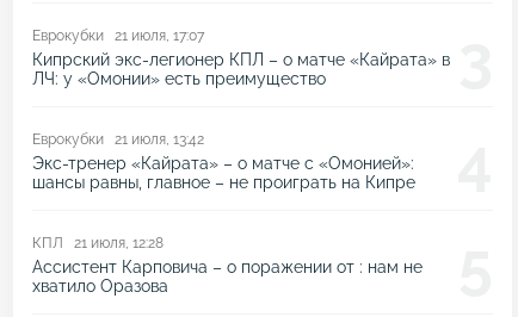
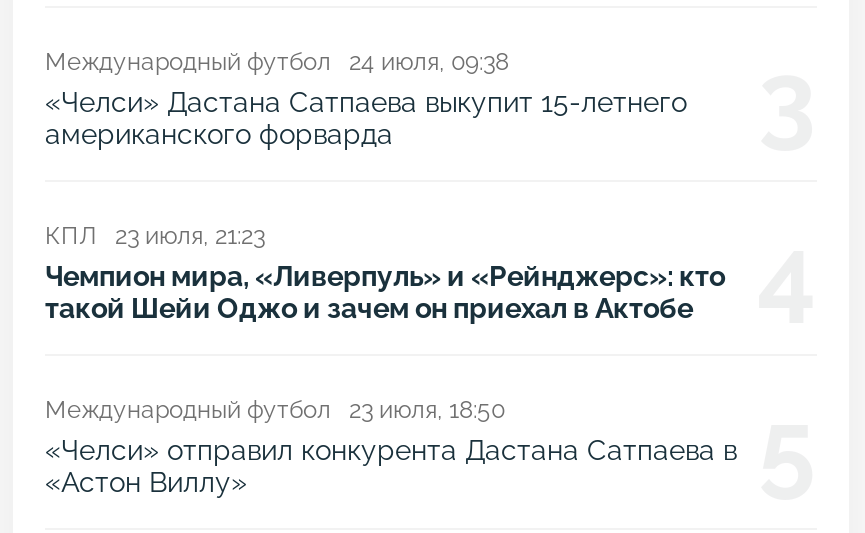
- Еврокубки 21 июля, 17:07
- Кипрский экс-легионер КПЛ – о матче «Кайрата» в
- ЛЧ: у «Омонии» есть преимущество
+ Международный футбол 24 июля, 09:38
+ «Челси» Дастана Сатпаева выкупит 15-летнего
+ американского форварда

- Еврокубки 21 июля, 13:42
- Экс-тренер «Кайрата» – о матче с «Омонией»:
- шансы равны, главное – не проиграть на Кипре
+ КПЛ 23 июля, 21:23
+ Чемпион мира, «Ливерпуль» и «Рейнджерс»: кто
+ такой Шейи Оджо и зачем он приехал в Актобе

- КПЛ 21 июля, 12:28
- Ассистент Карповича – о поражении от : нам не
- хватило Оразова
+ Международный футбол 23 июля, 18:50
+ «Челси» отправил конкурента Дастана Сатпаева в
+ «Астон Виллу»
